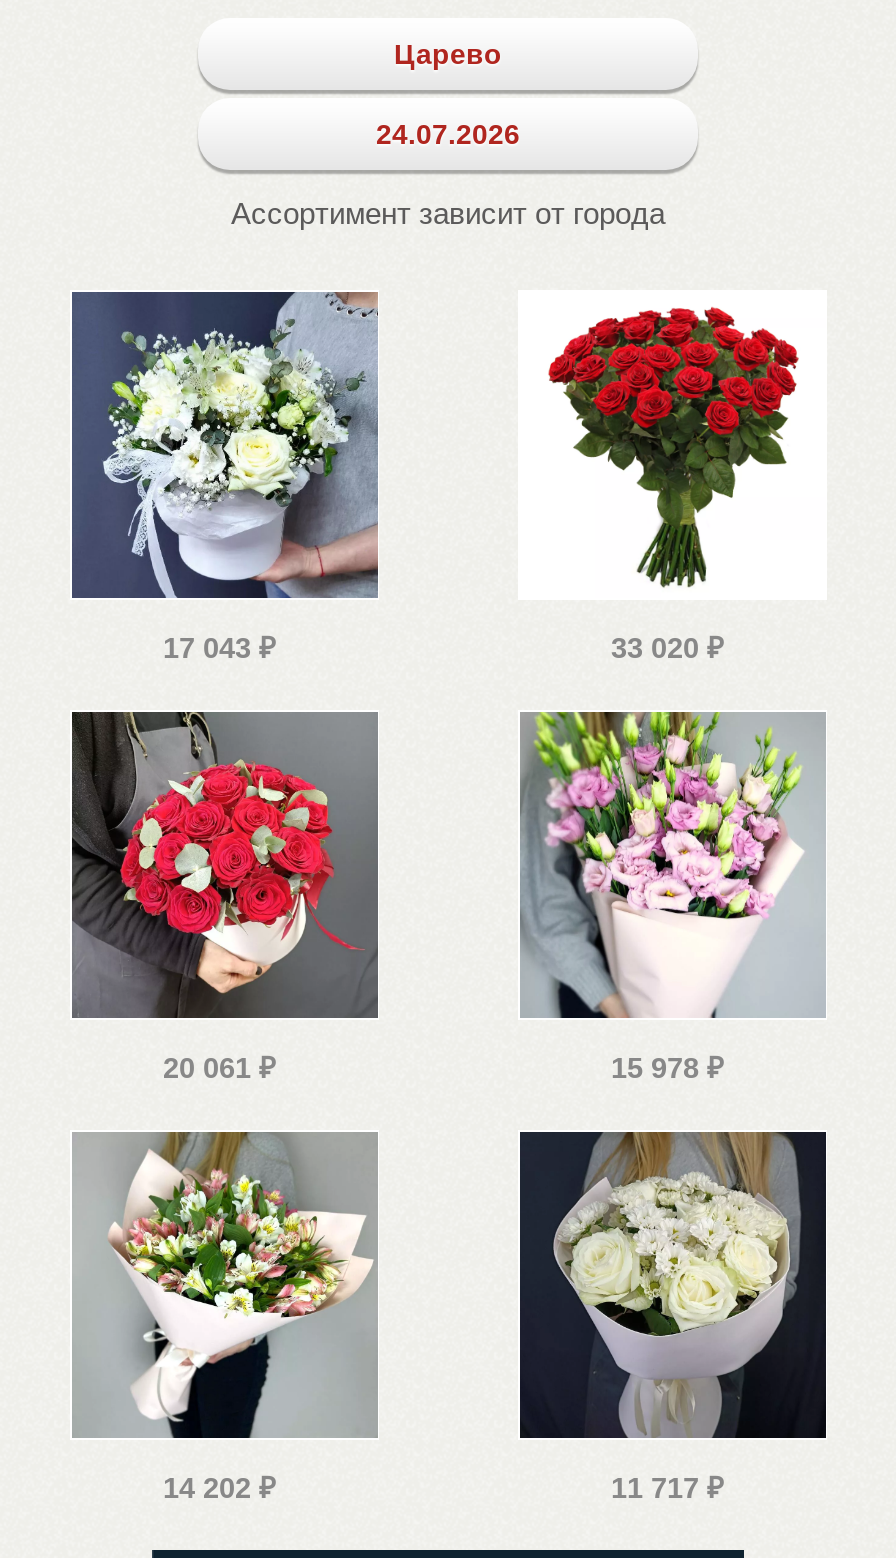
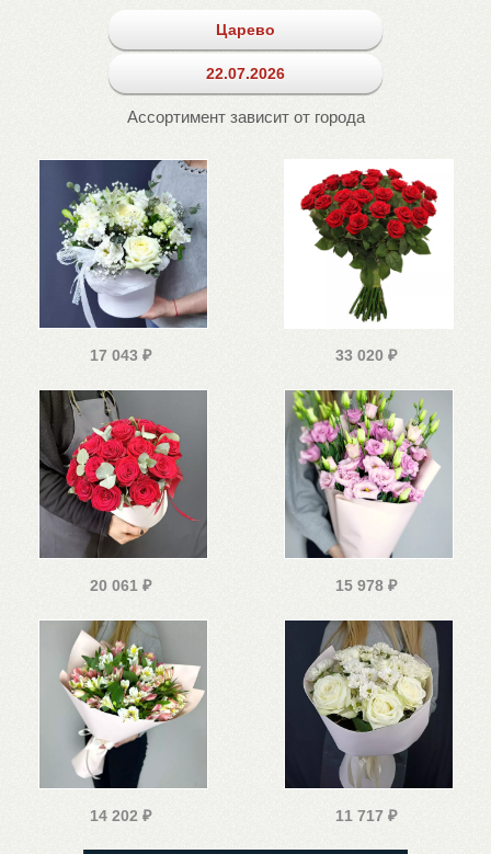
- 24.07.2026
+ 22.07.2026
